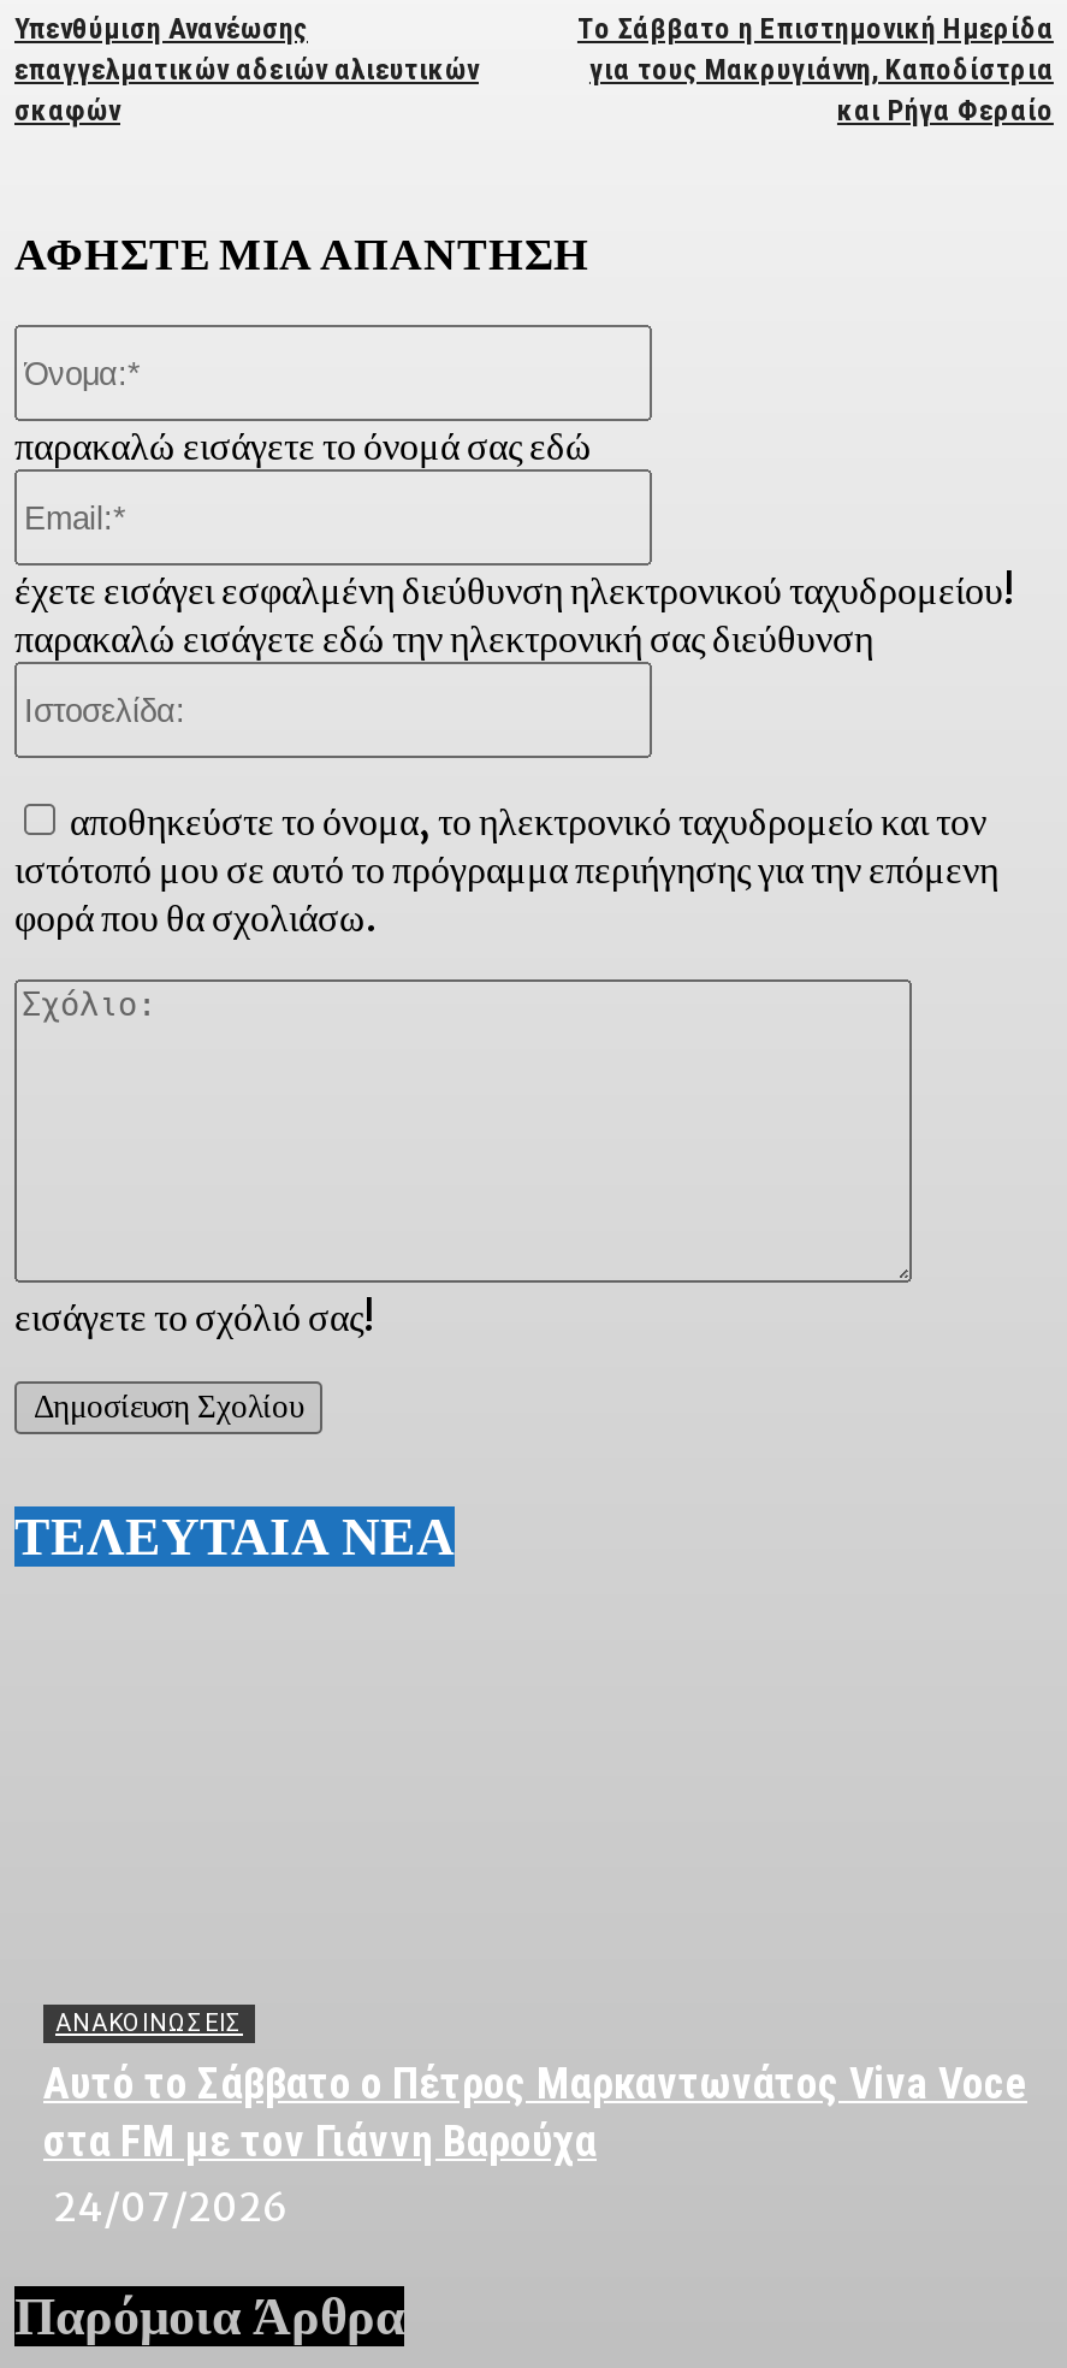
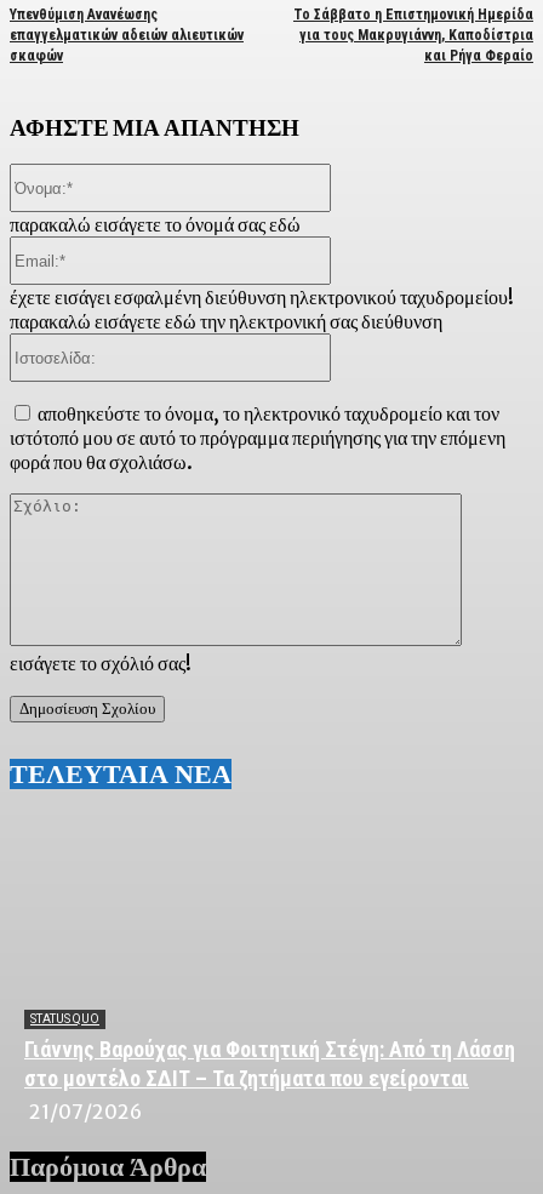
- ΑΝΑΚΟΙΝΩΣΕΙΣ
- Αυτό το Σάββατο ο Πέτρος Μαρκαντωνάτος Viva Voce
- στα FM με τον Γιάννη Βαρούχα
- 24/07/2026
+ STATUS QUO
+ Γιάννης Βαρούχας για Φοιτητική Στέγη: Από τη Λάσση
+ στο μοντέλο ΣΔΙΤ – Τα ζητήματα που εγείρονται
+ 21/07/2026
